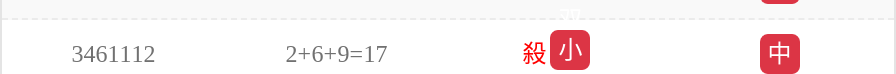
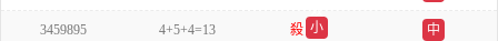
- 3461112
+ 3459895

- 2+6+9=17
+ 4+5+4=13
